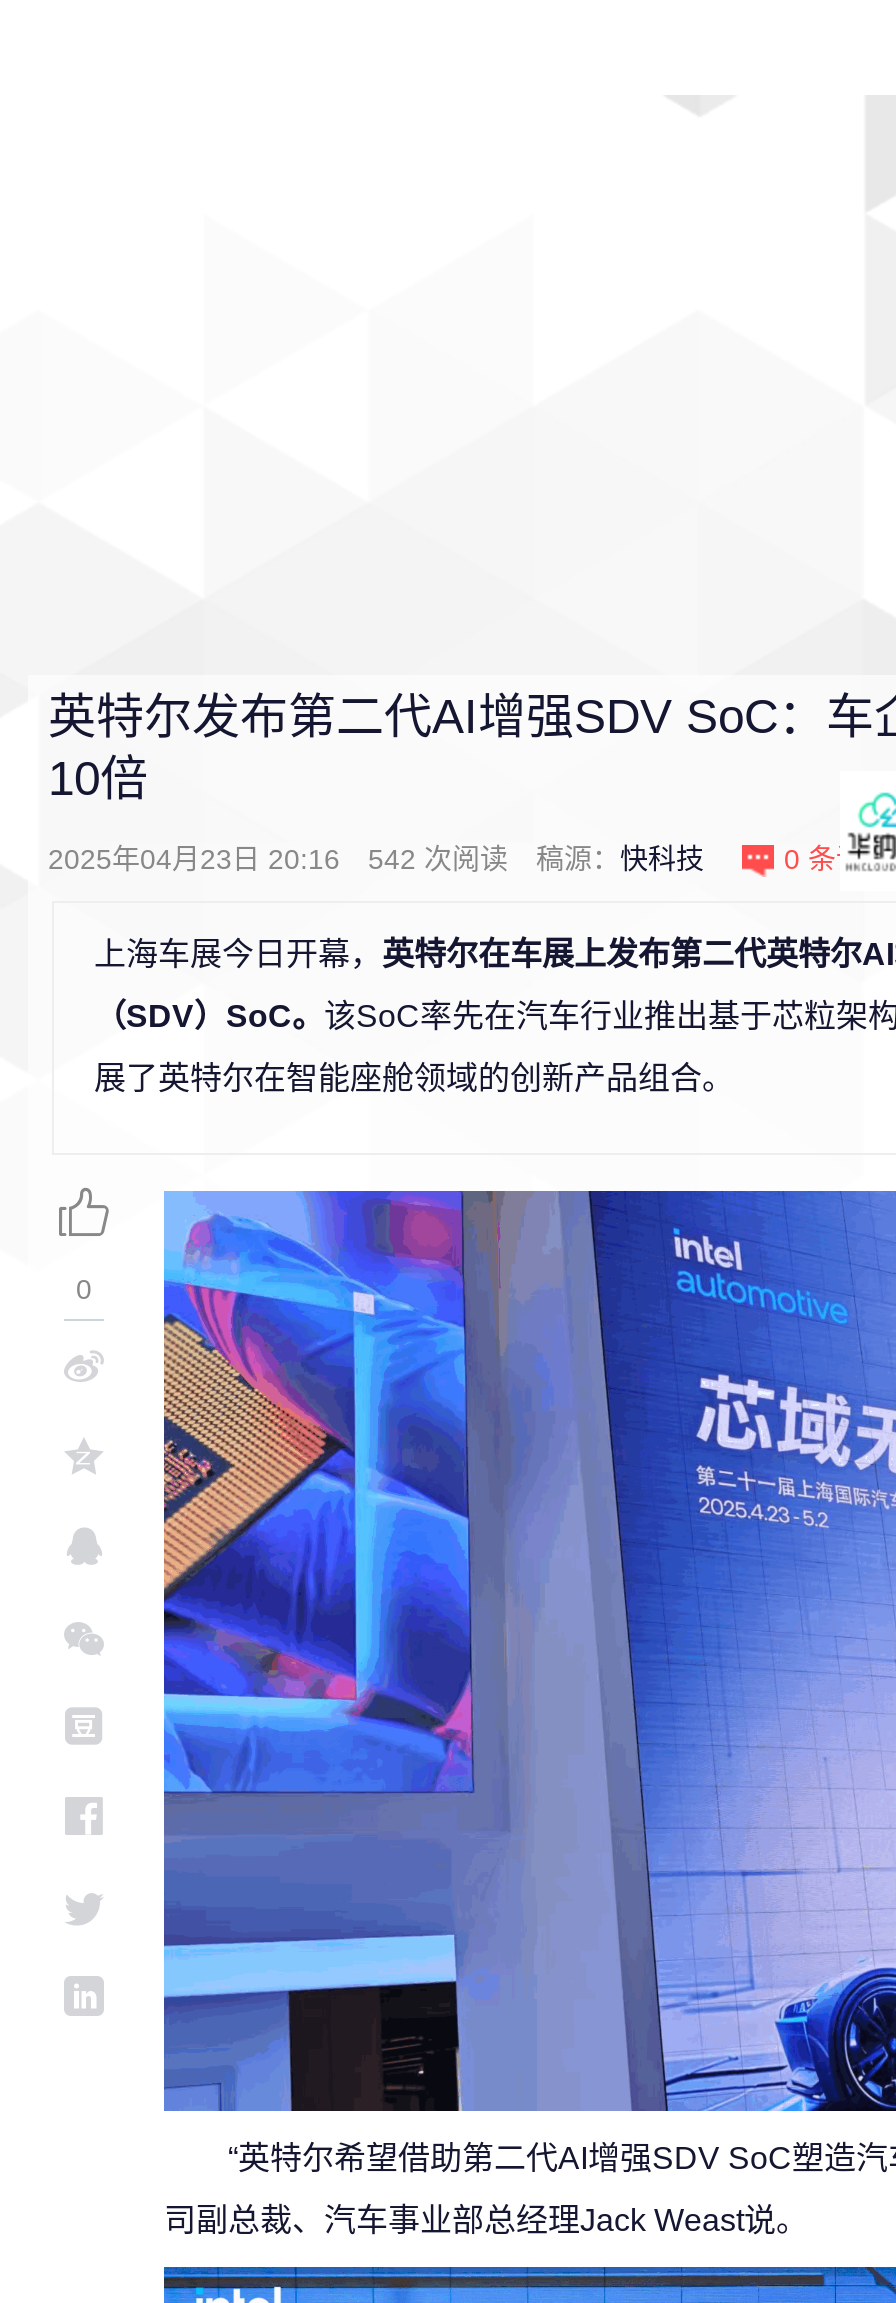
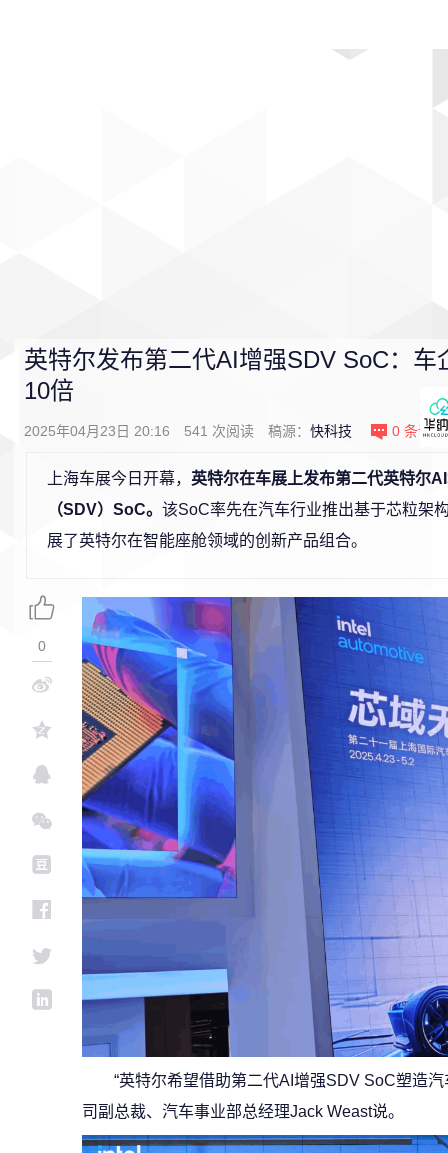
- 2025年04月23日 20:16 542次阅读 稿源：快科技
+ 2025年04月23日 20:16 541次阅读 稿源：快科技
